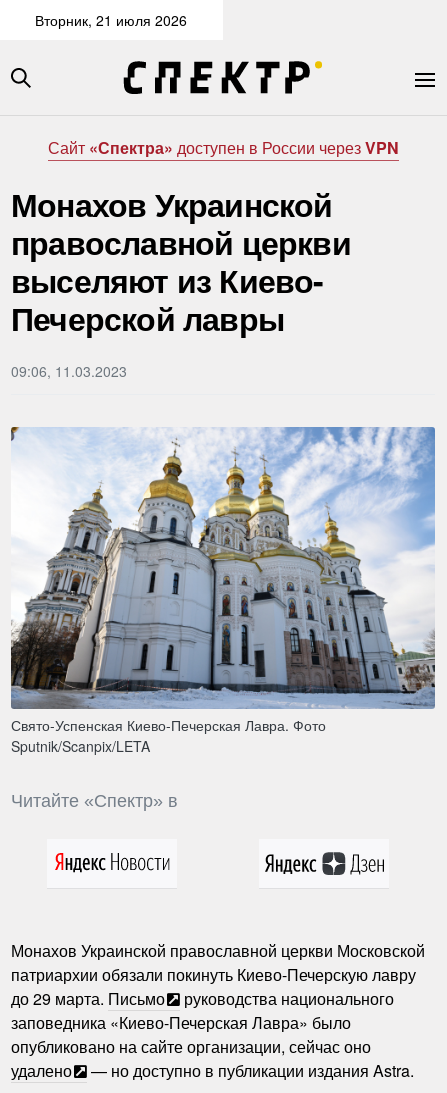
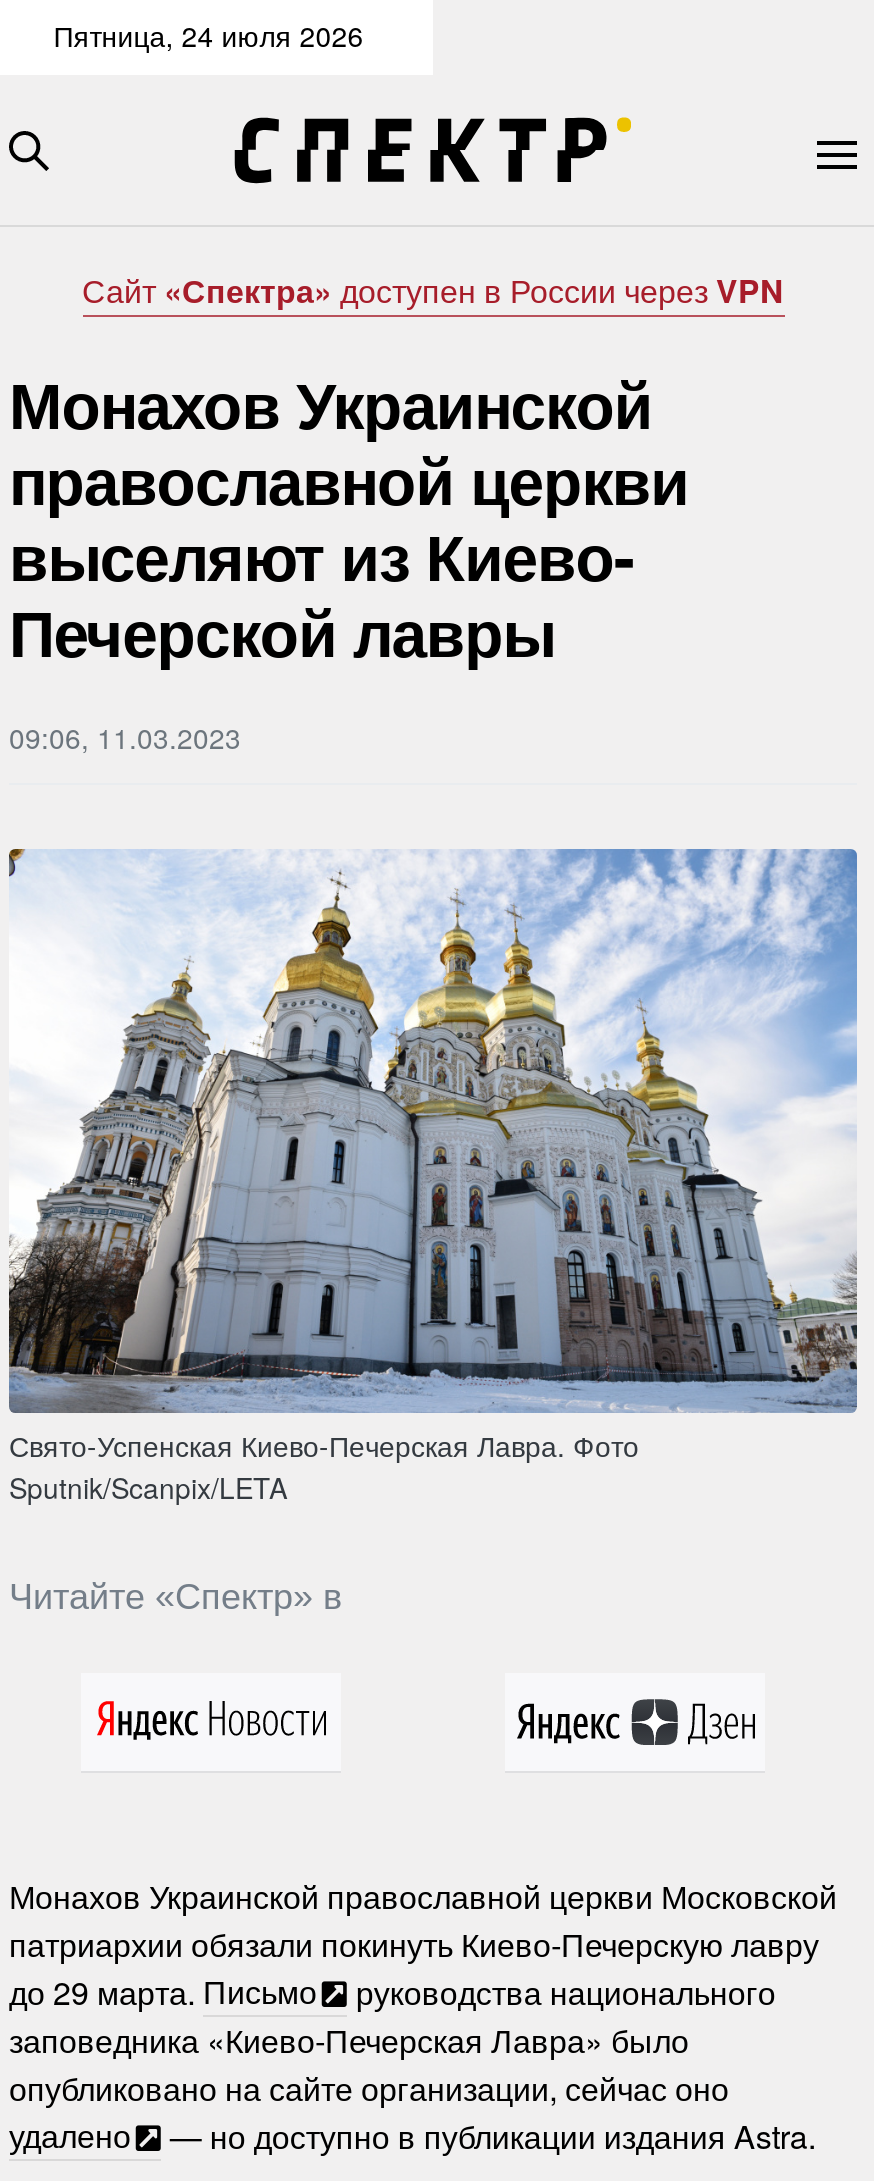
- Вторник, 21 июля 2026
+ Пятница, 24 июля 2026
